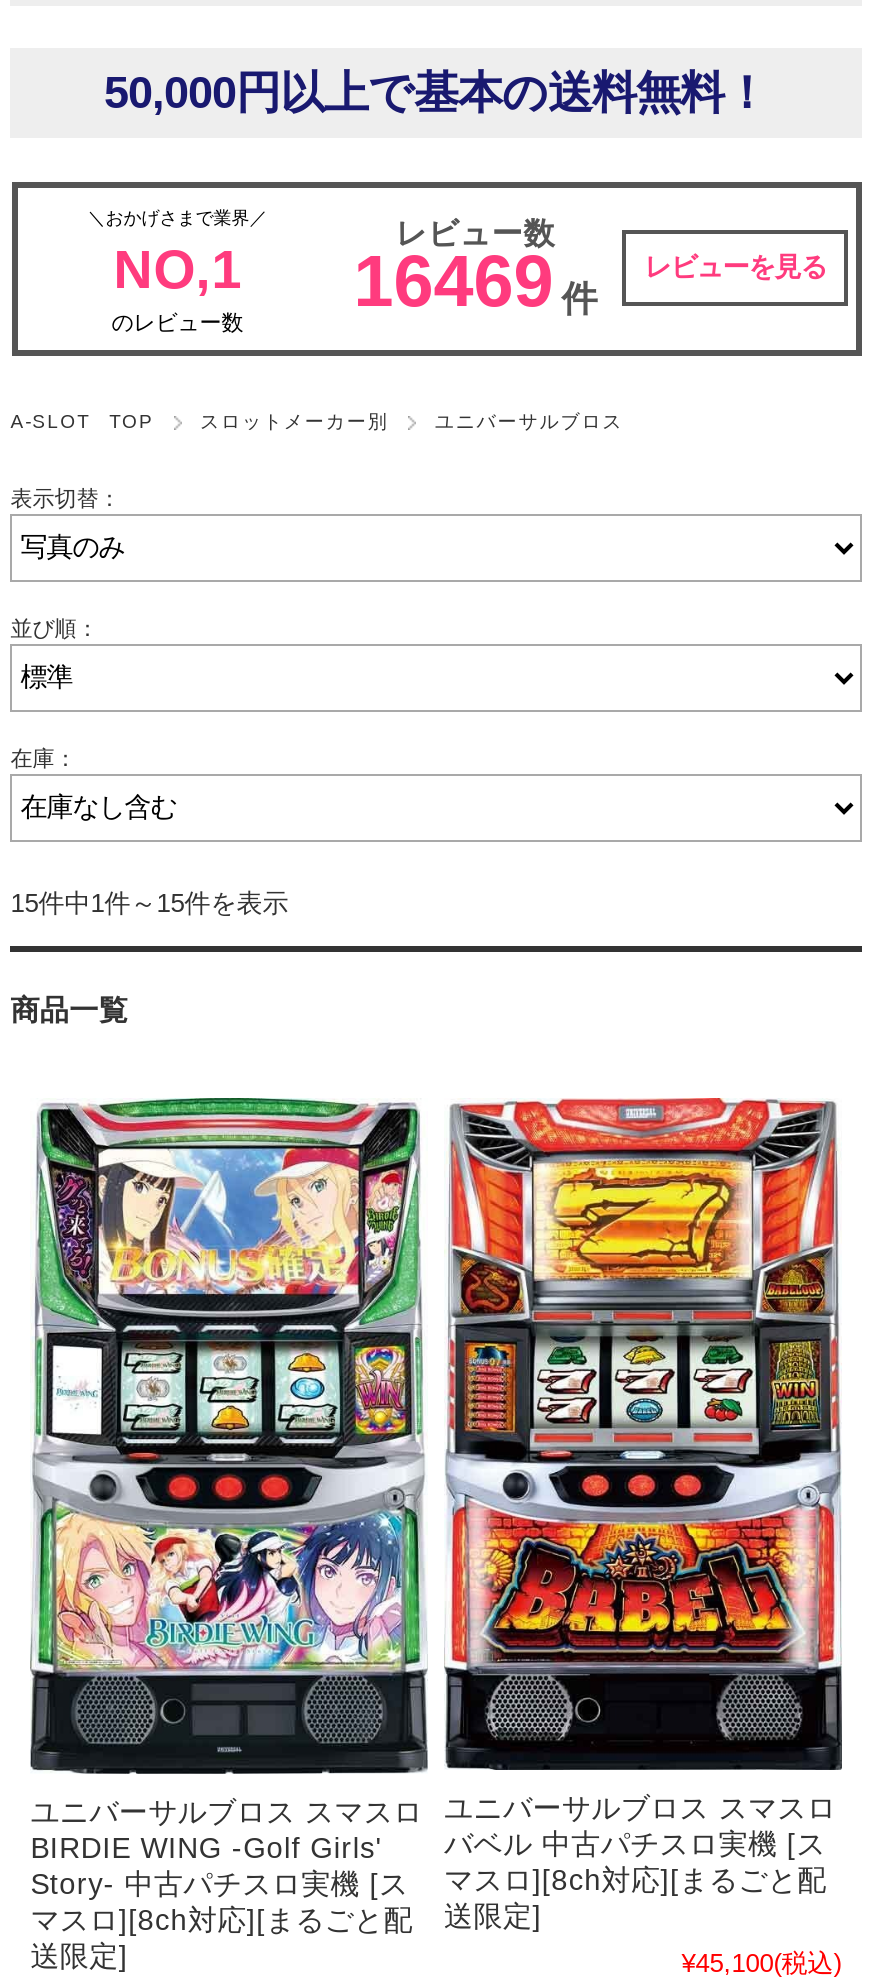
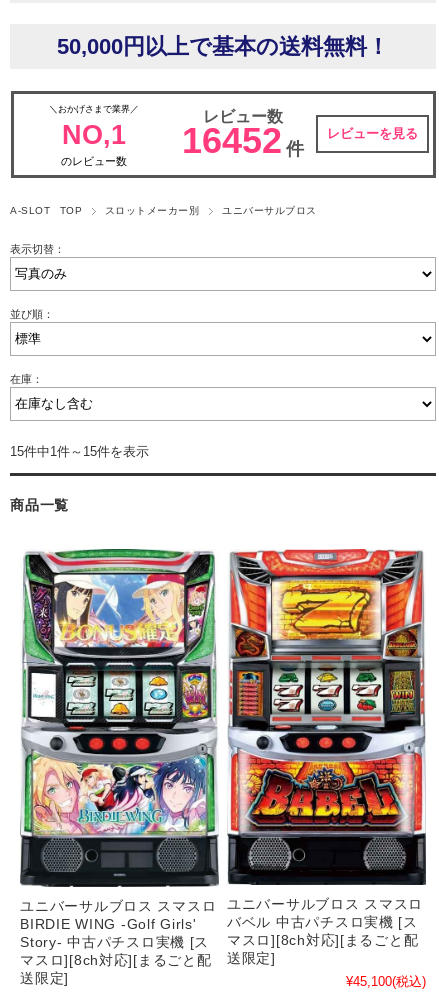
- NO,1 16469 件 レビューを見る
+ NO,1 16452 件 レビューを見る
